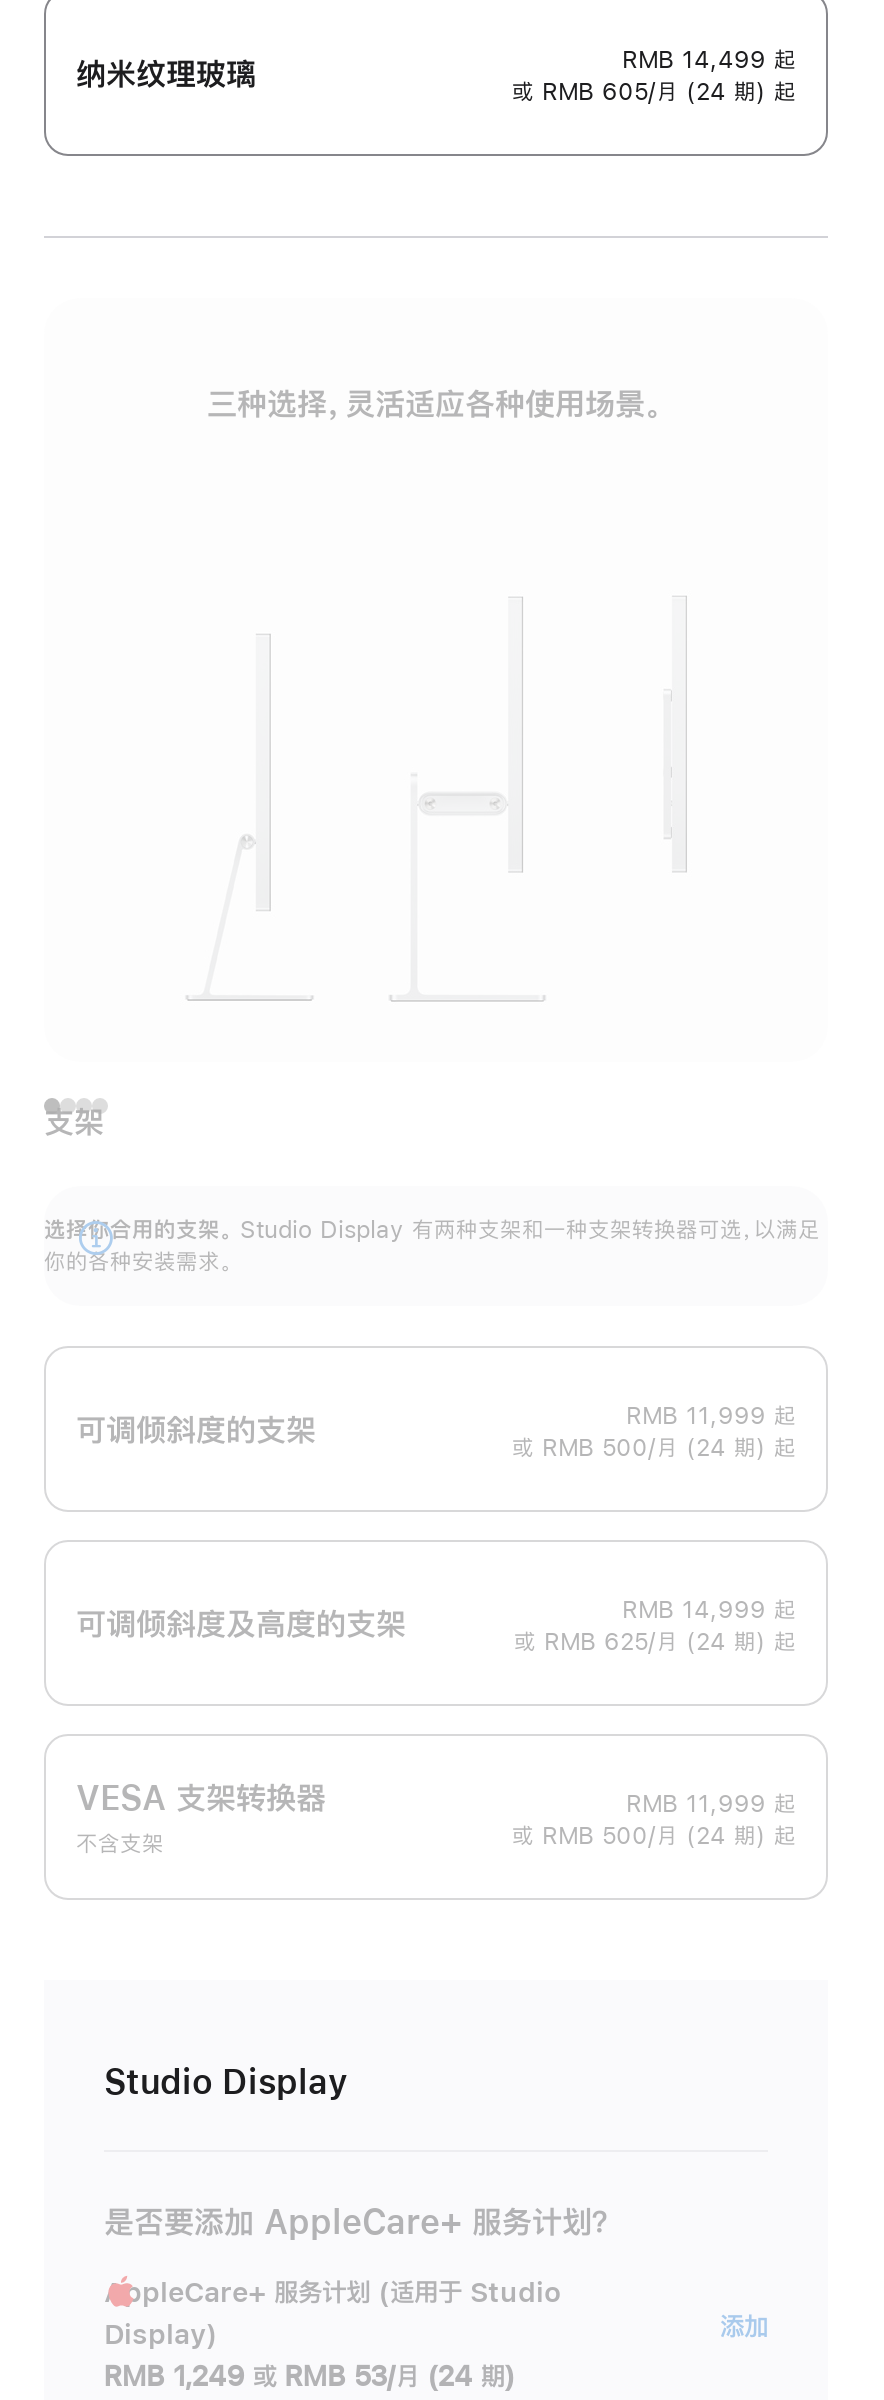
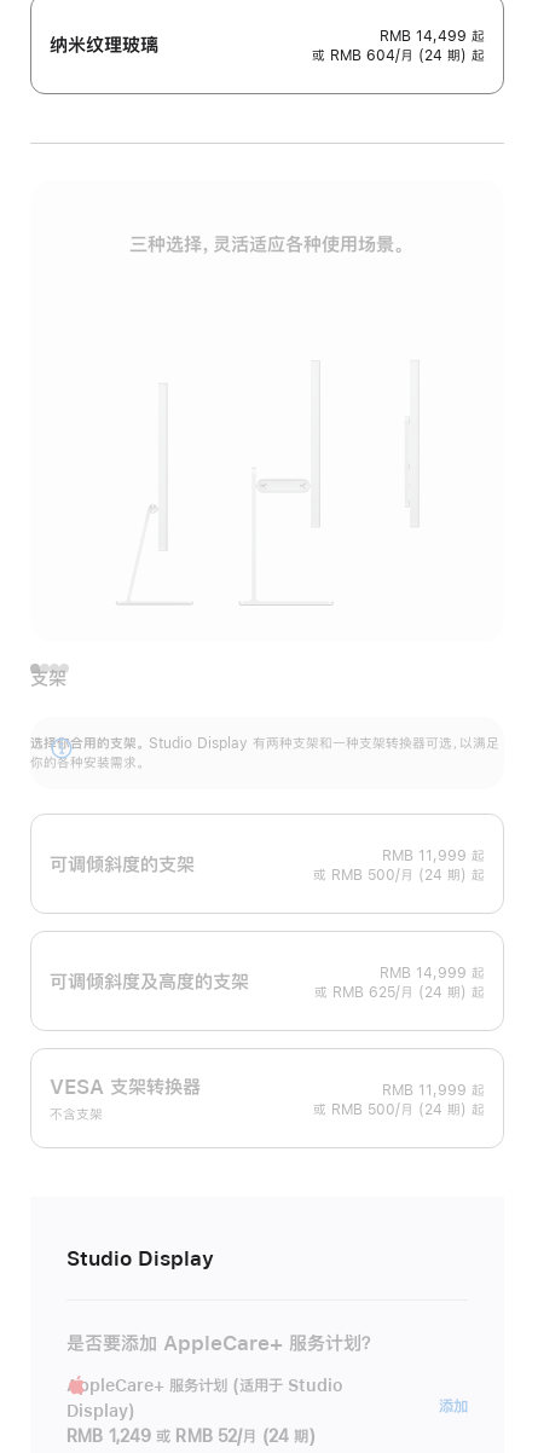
- 或 RMB 605/月 (24 期) 起
+ 或 RMB 604/月 (24 期) 起

- RMB 1,249 或 RMB 53/月 (24 期)
+ RMB 1,249 或 RMB 52/月 (24 期)
